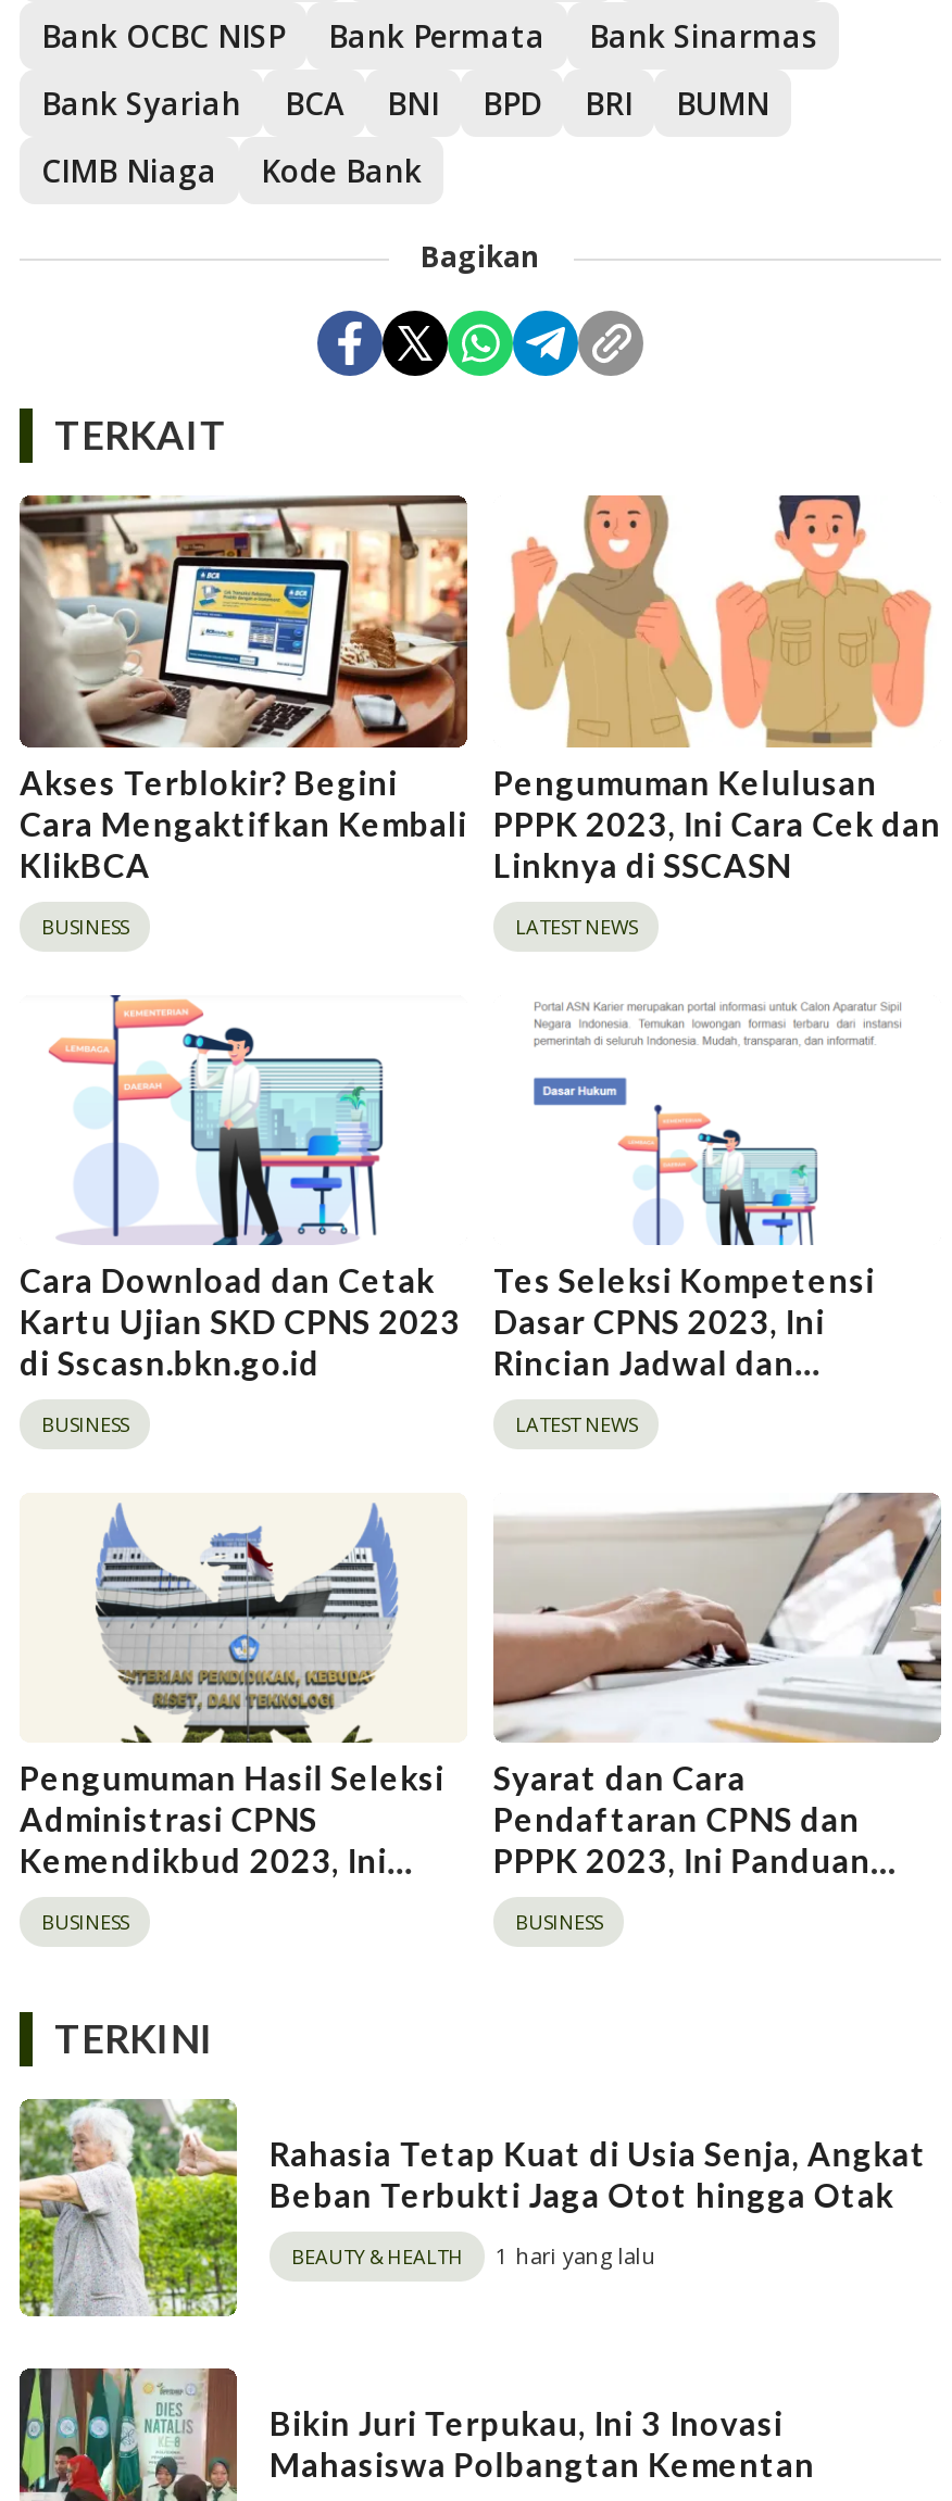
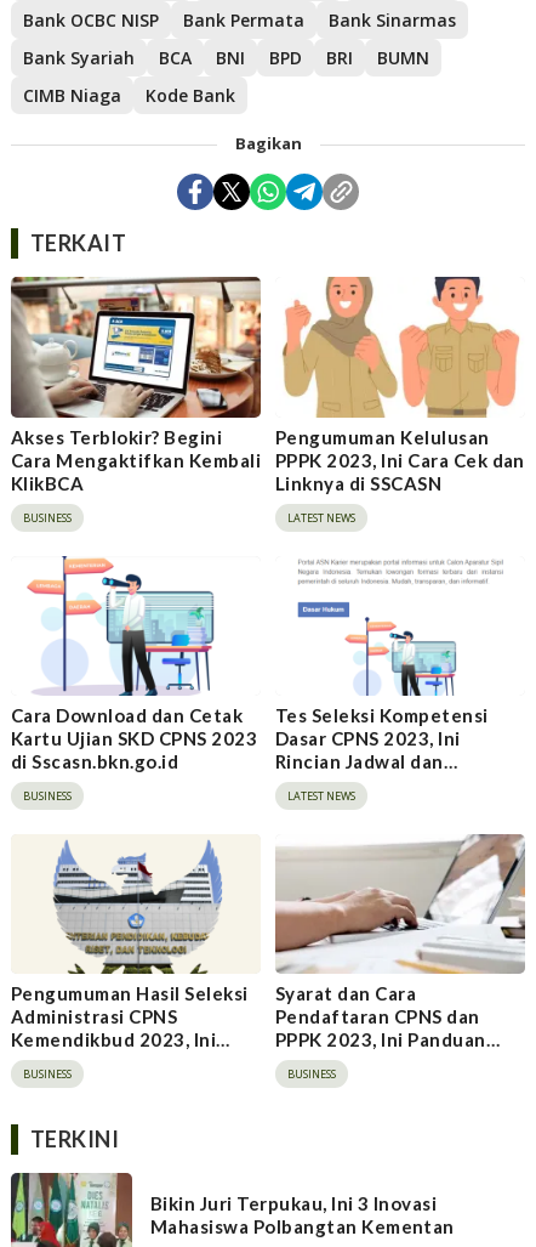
- [image]
- Rahasia Tetap Kuat di Usia Senja, Angkat
- Beban Terbukti Jaga Otot hingga Otak
- BEAUTY & HEALTH
- 1 hari yang lalu
